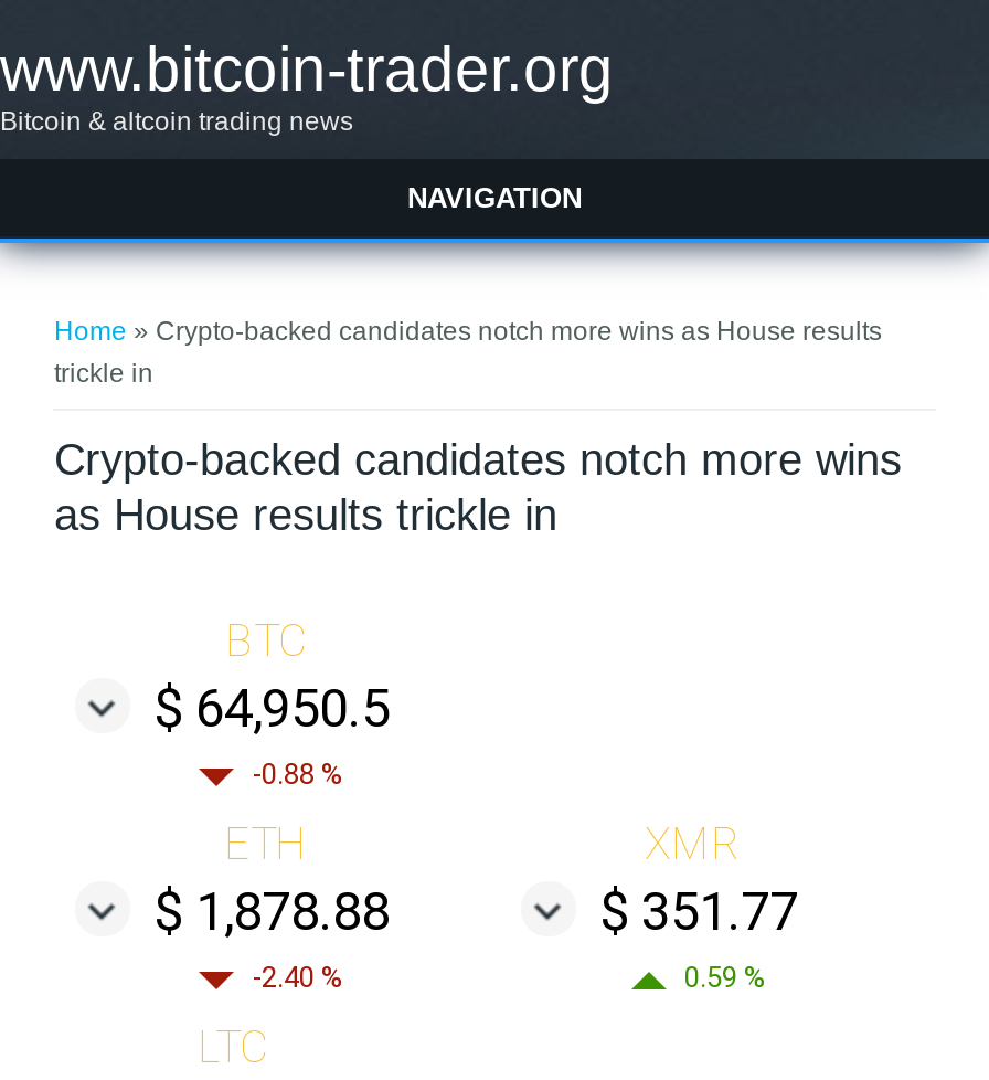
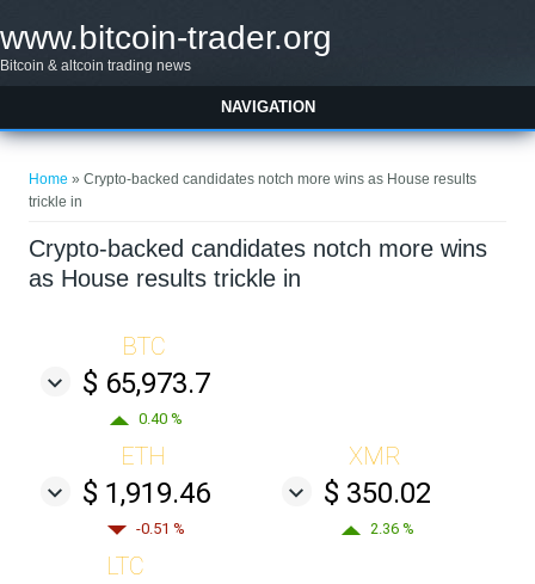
- $ 64,950.5
+ $ 65,973.7

- -0.88 %
+ 0.40 %

- $ 1,878.88
+ $ 1,919.46

- $ 351.77
+ $ 350.02

- -2.40 %
+ -0.51 %

- 0.59 %
+ 2.36 %
